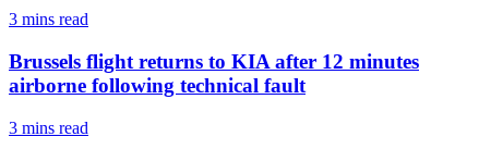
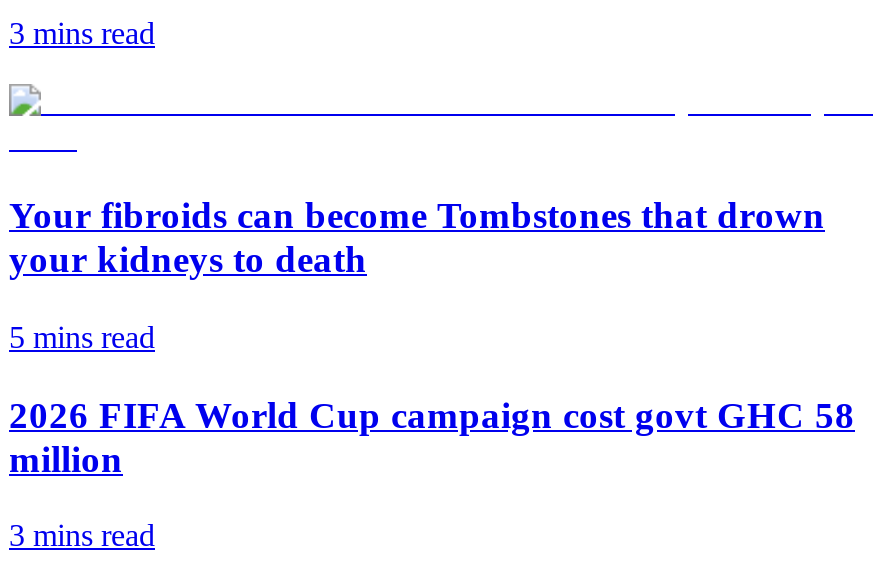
- Brussels flight returns to KIA after 12 minutes
- airborne following technical fault
+ Your fibroids can become Tombstones that drown
+ your kidneys to death
+ 5 mins read
+ 2026 FIFA World Cup campaign cost govt GHC 58
+ million
